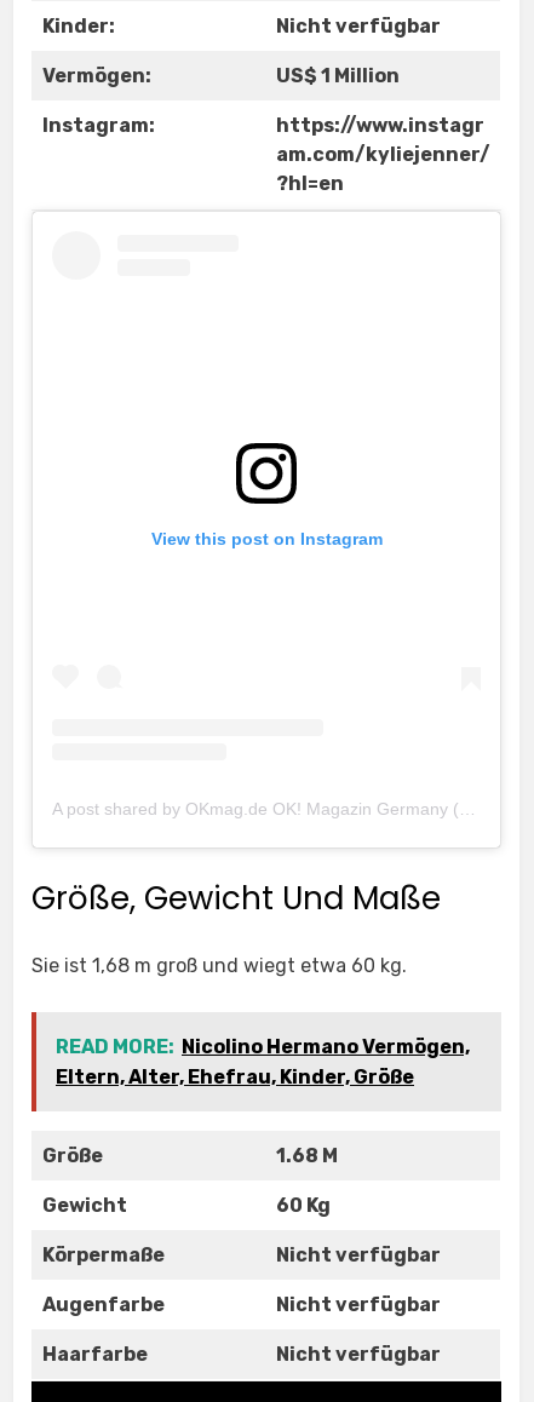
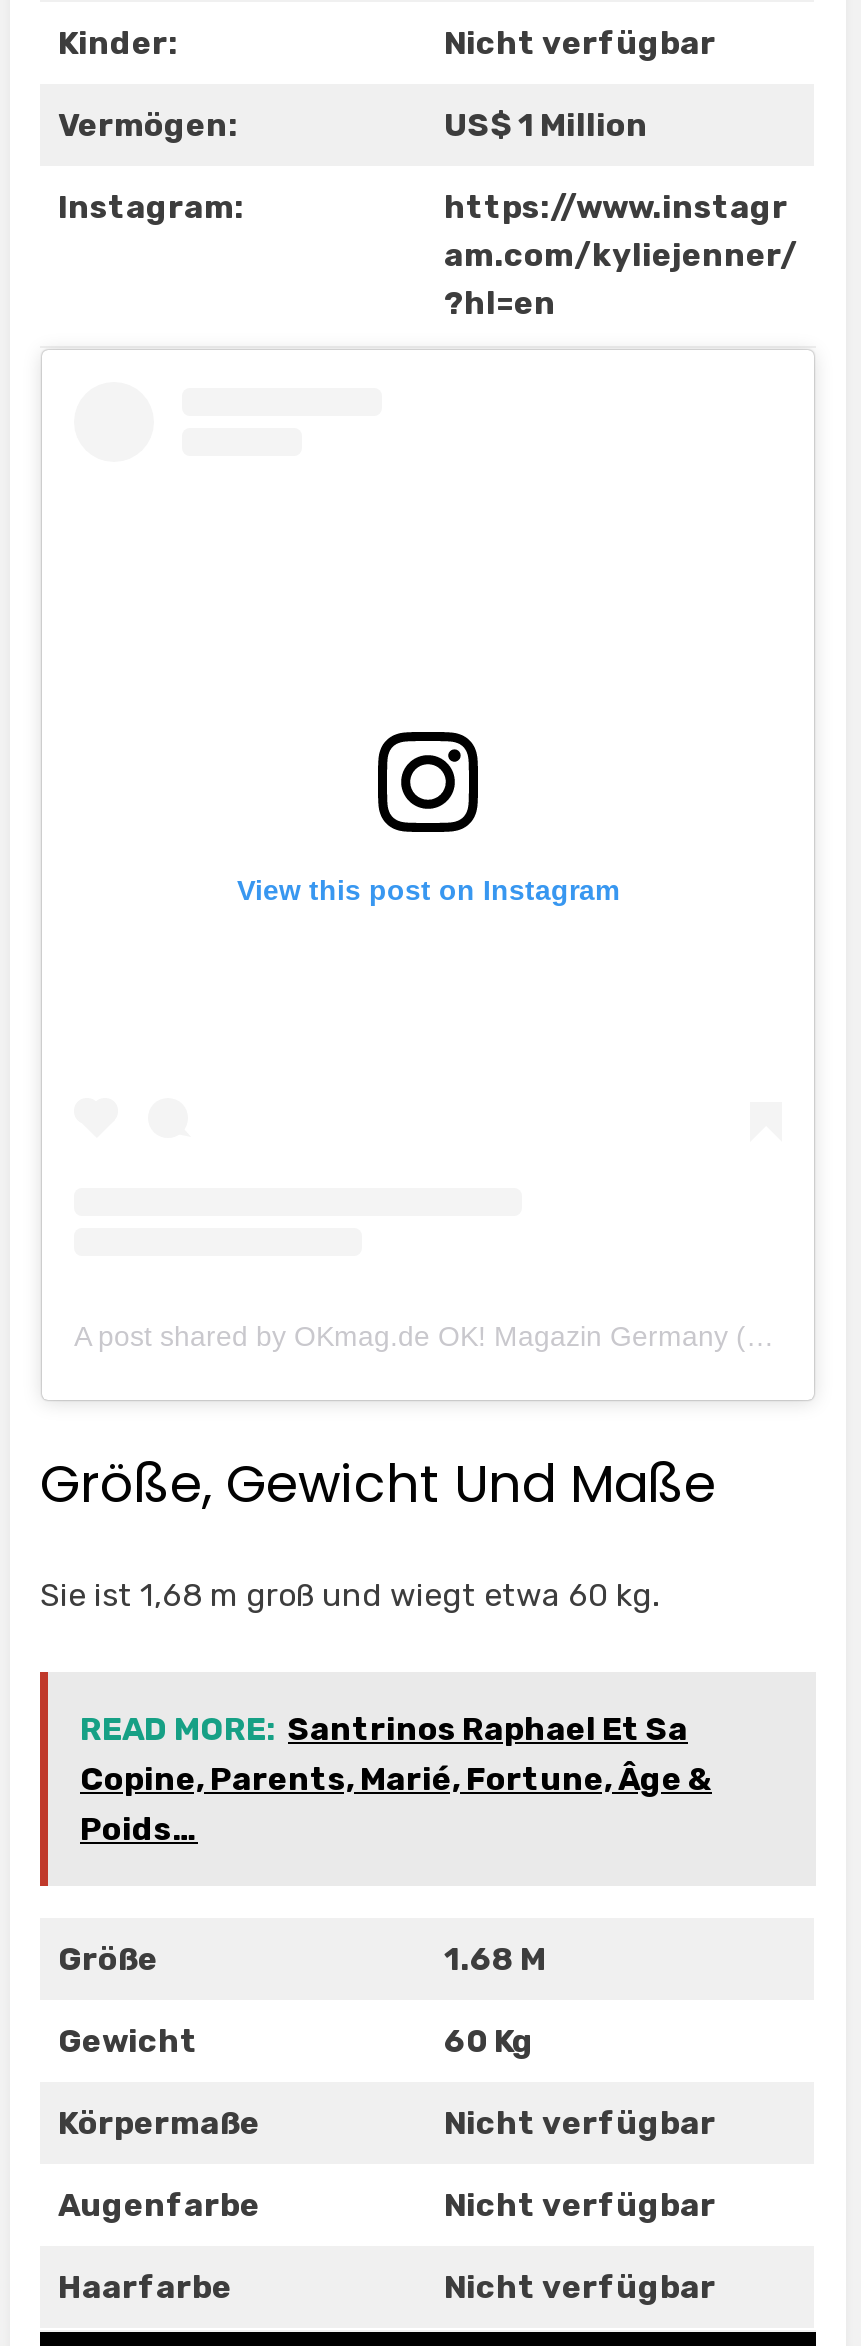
- READ MORE: Nicolino Hermano Vermögen,
- Eltern, Alter, Ehefrau, Kinder, Größe
+ READ MORE: Santrinos Raphael Et Sa
+ Copine, Parents, Marié, Fortune, Âge &
+ Poids…
